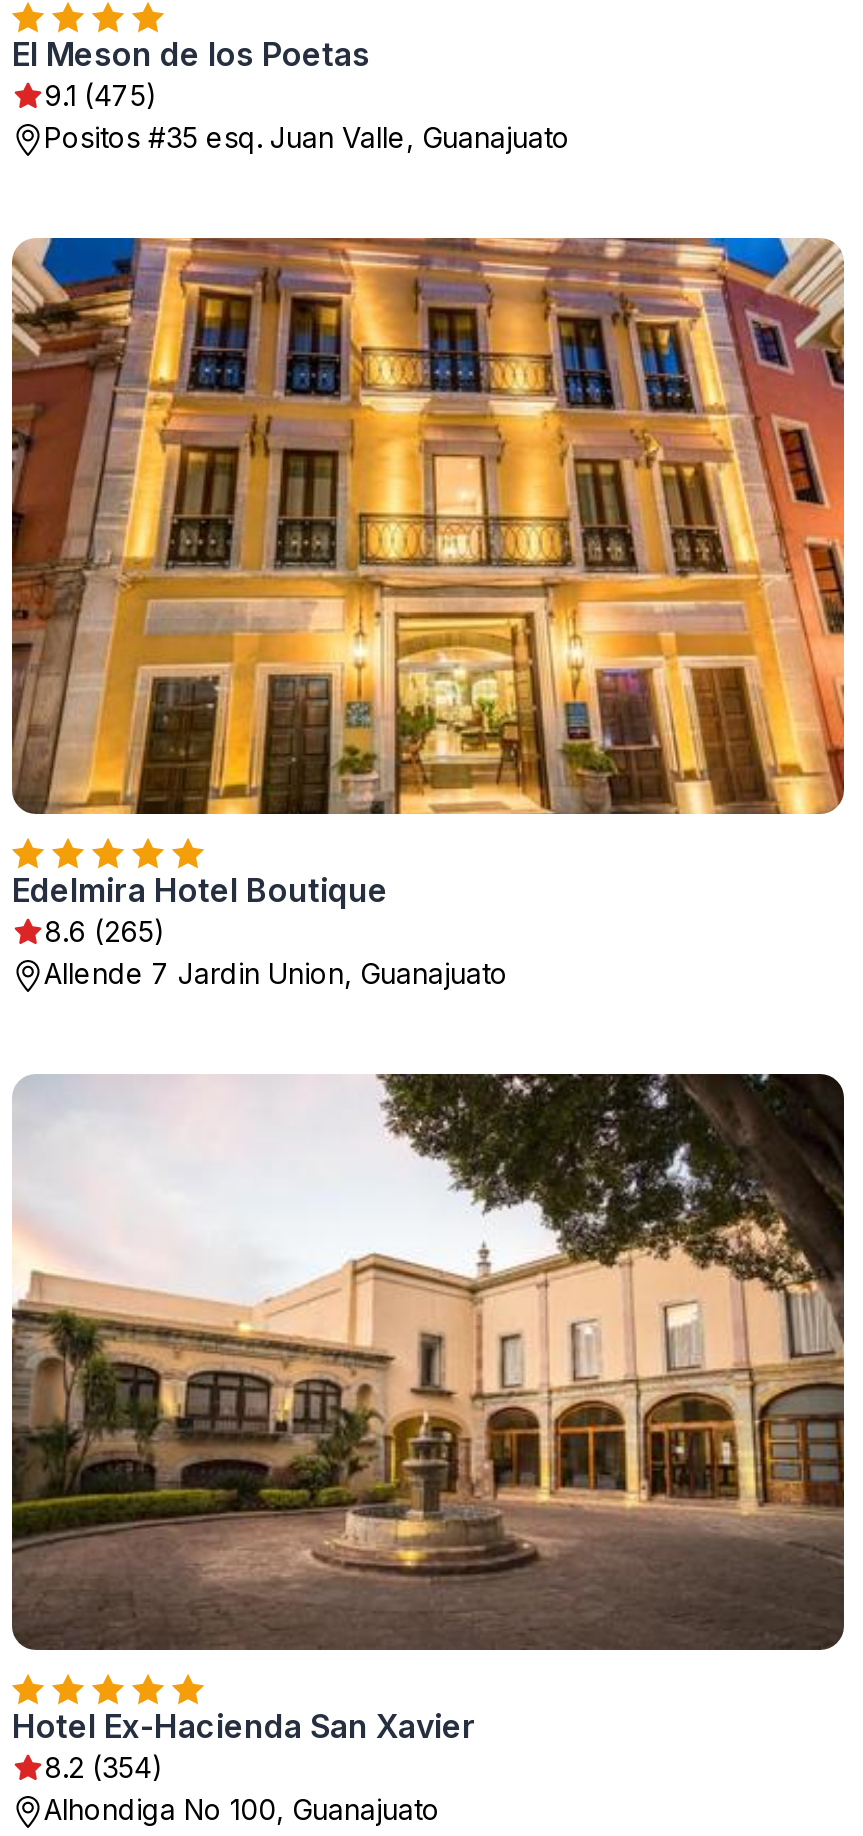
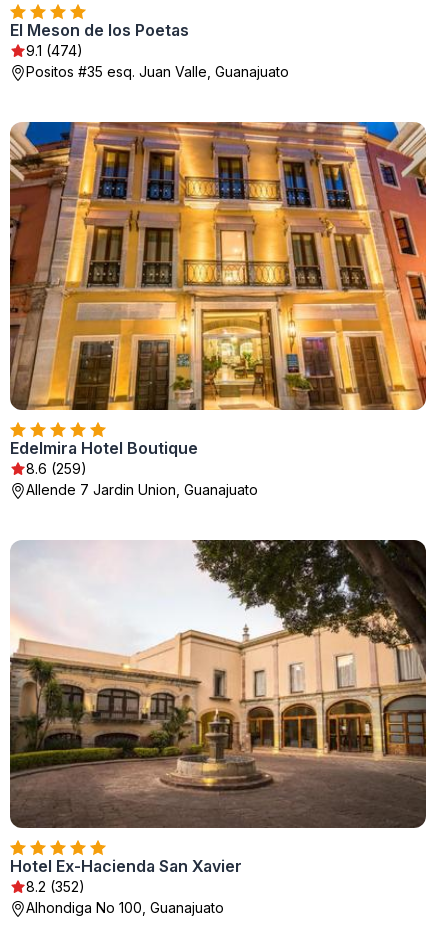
- 9.1 (475)
+ 9.1 (474)

- 8.6 (265)
+ 8.6 (259)

- 8.2 (354)
+ 8.2 (352)
